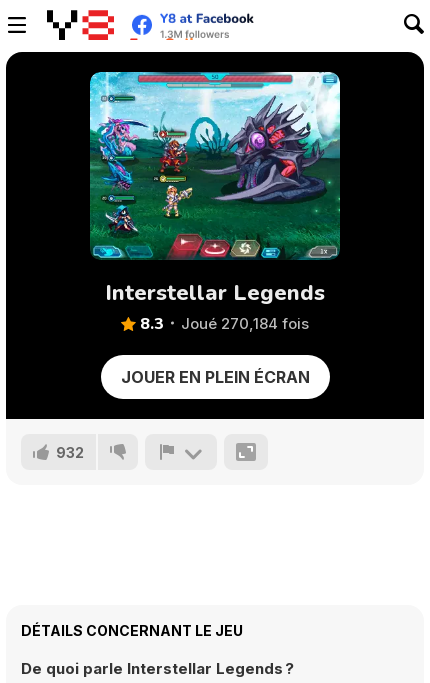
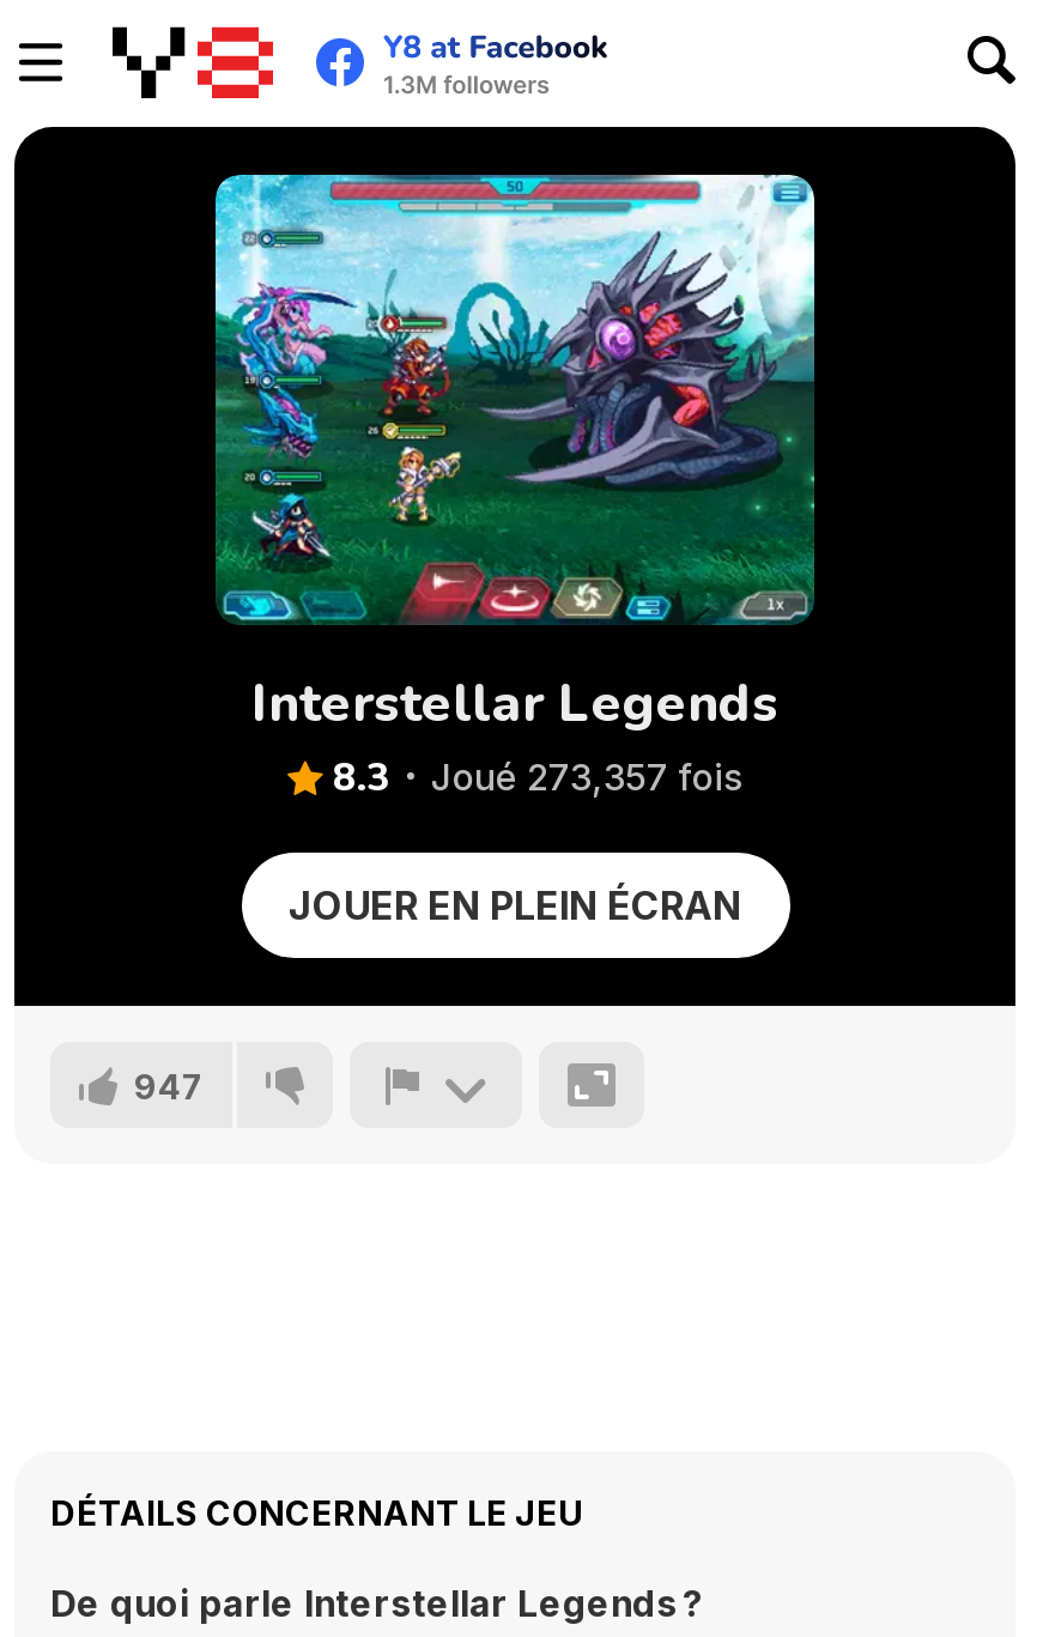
- 8.3 Joué 270,184 fois
+ 8.3 Joué 273,357 fois

- 932
+ 947
